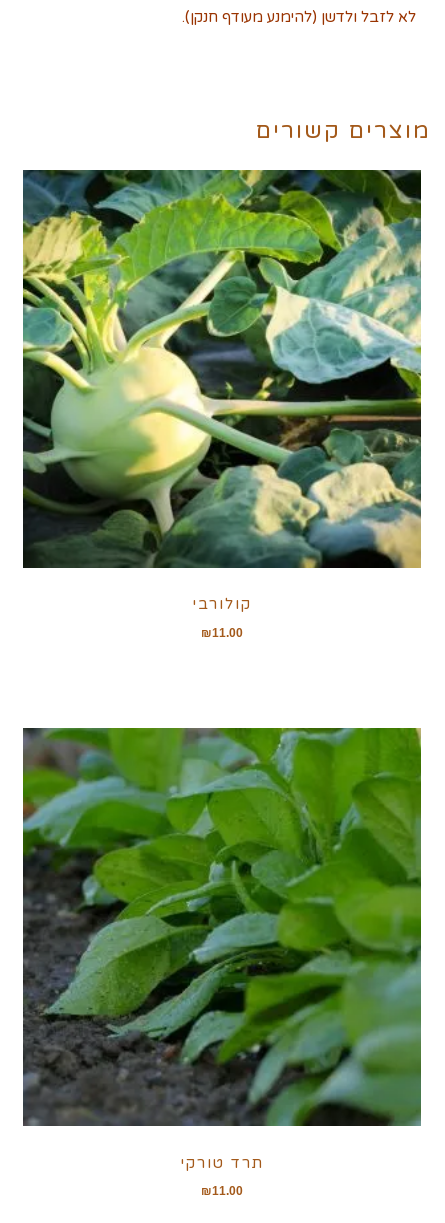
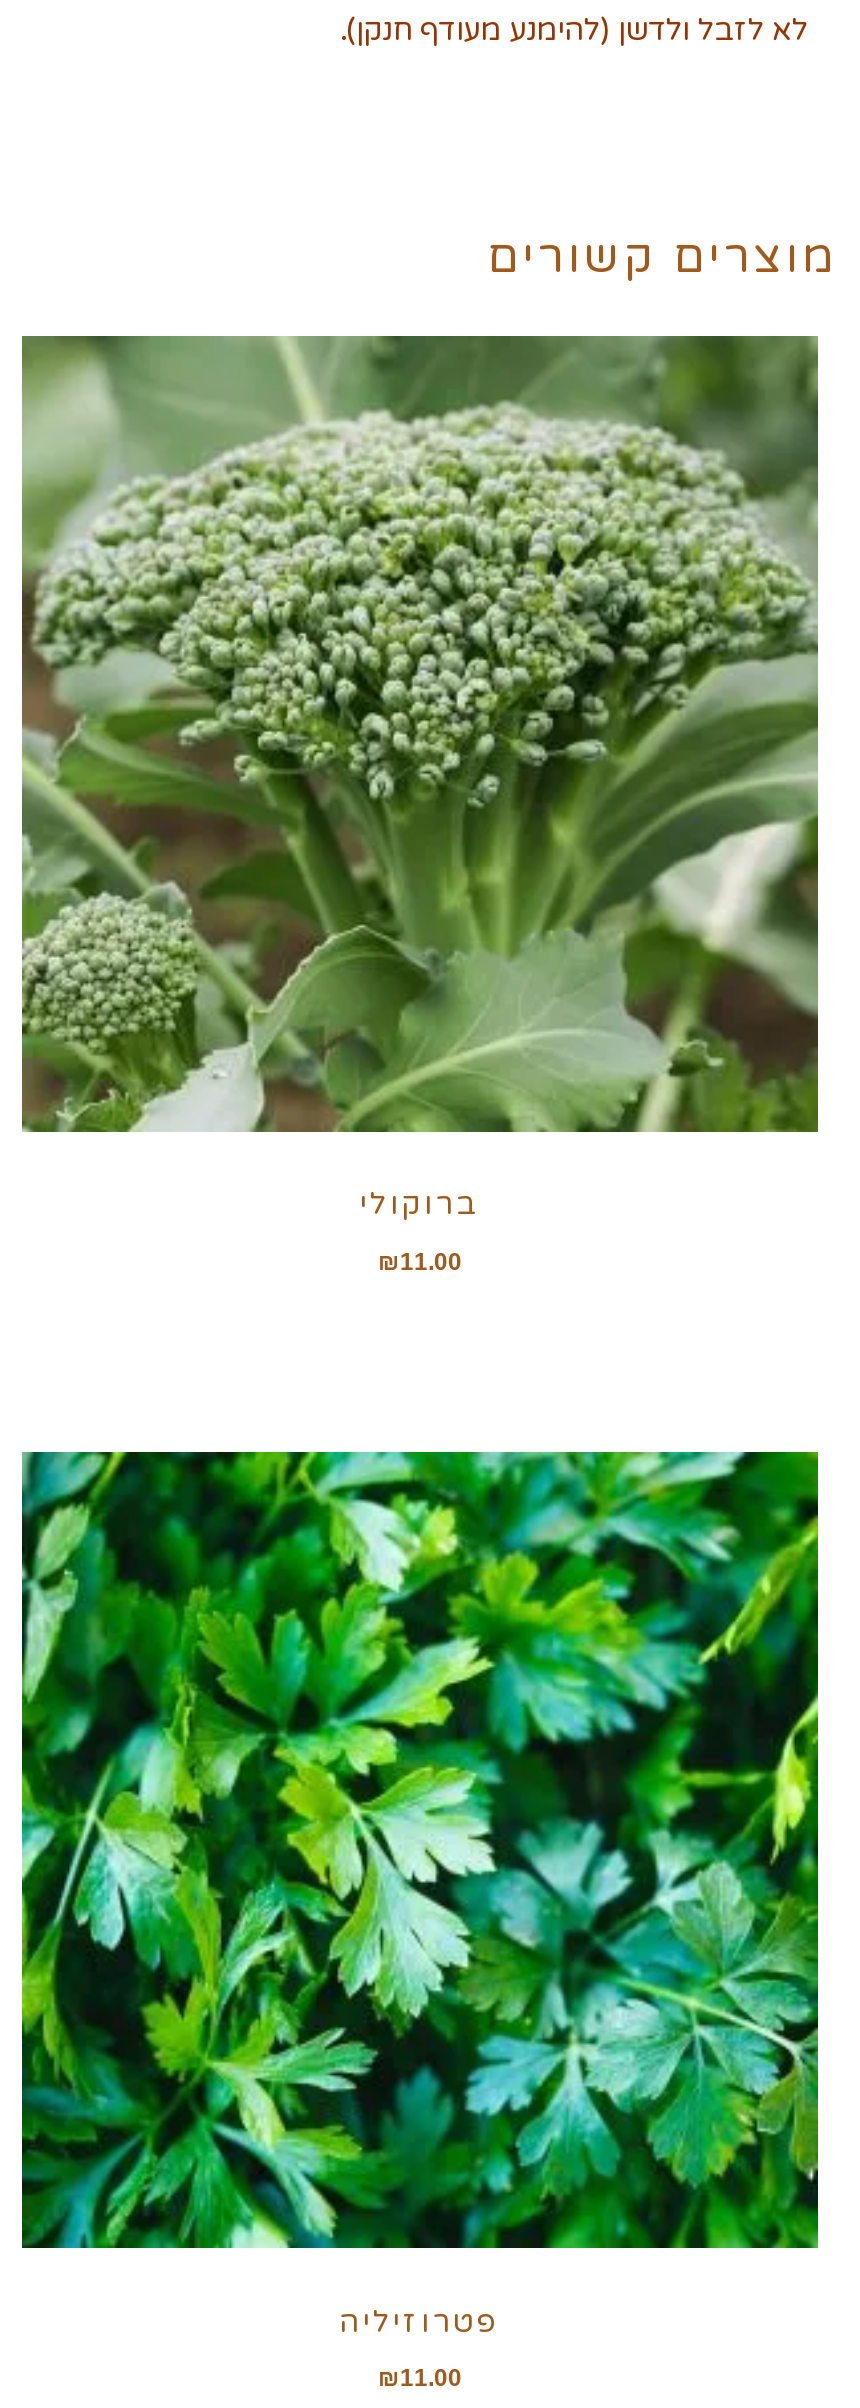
- [image]
- קולורבי
+ [image]
+ ברוקולי

- [image]
- תרד טורקי
+ [image]
+ פטרוזיליה
